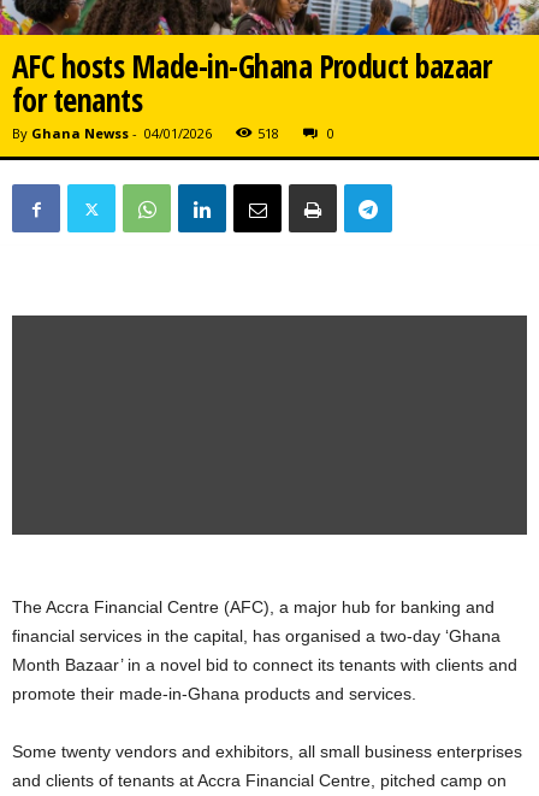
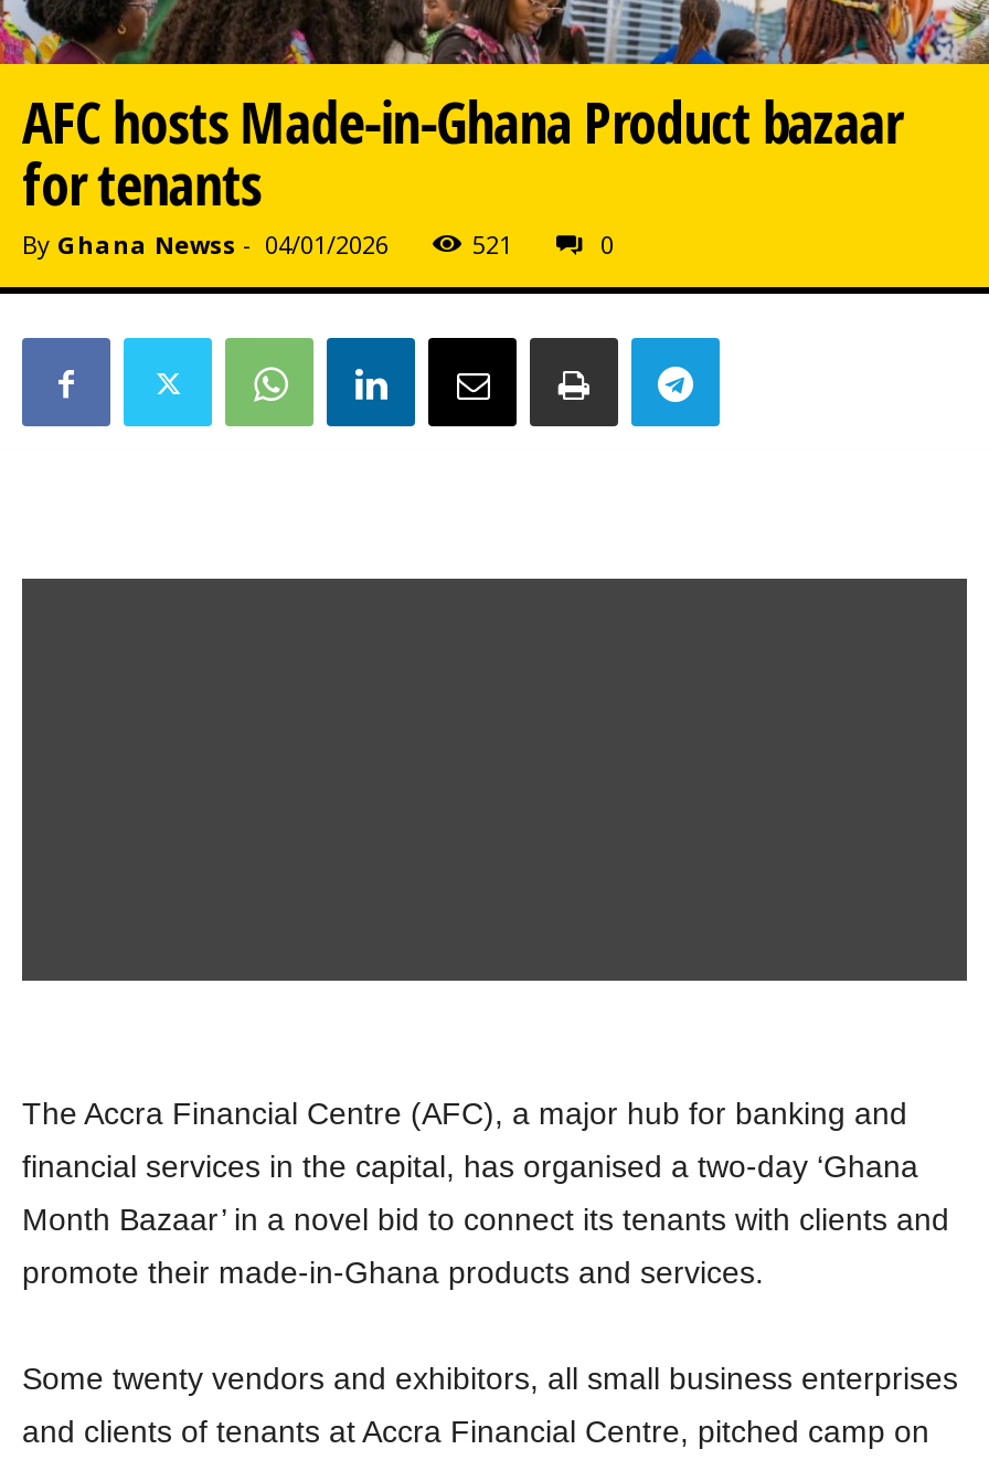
- 518
+ 521
